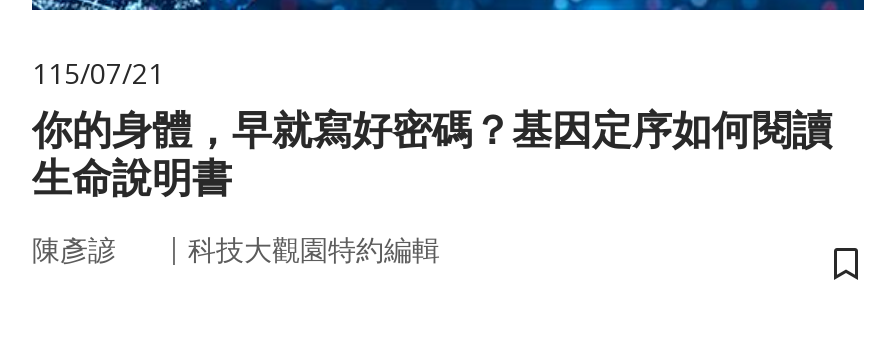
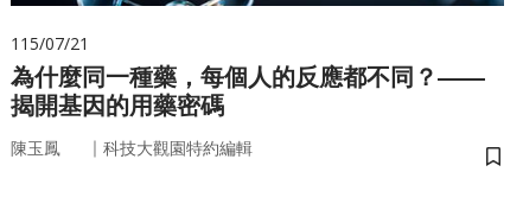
- 你的身體，早就寫好密碼？基因定序如何閱讀
- 生命說明書
+ 為什麼同一種藥，每個人的反應都不同？——
+ 揭開基因的用藥密碼

- 陳彥諺
+ 陳玉鳳
